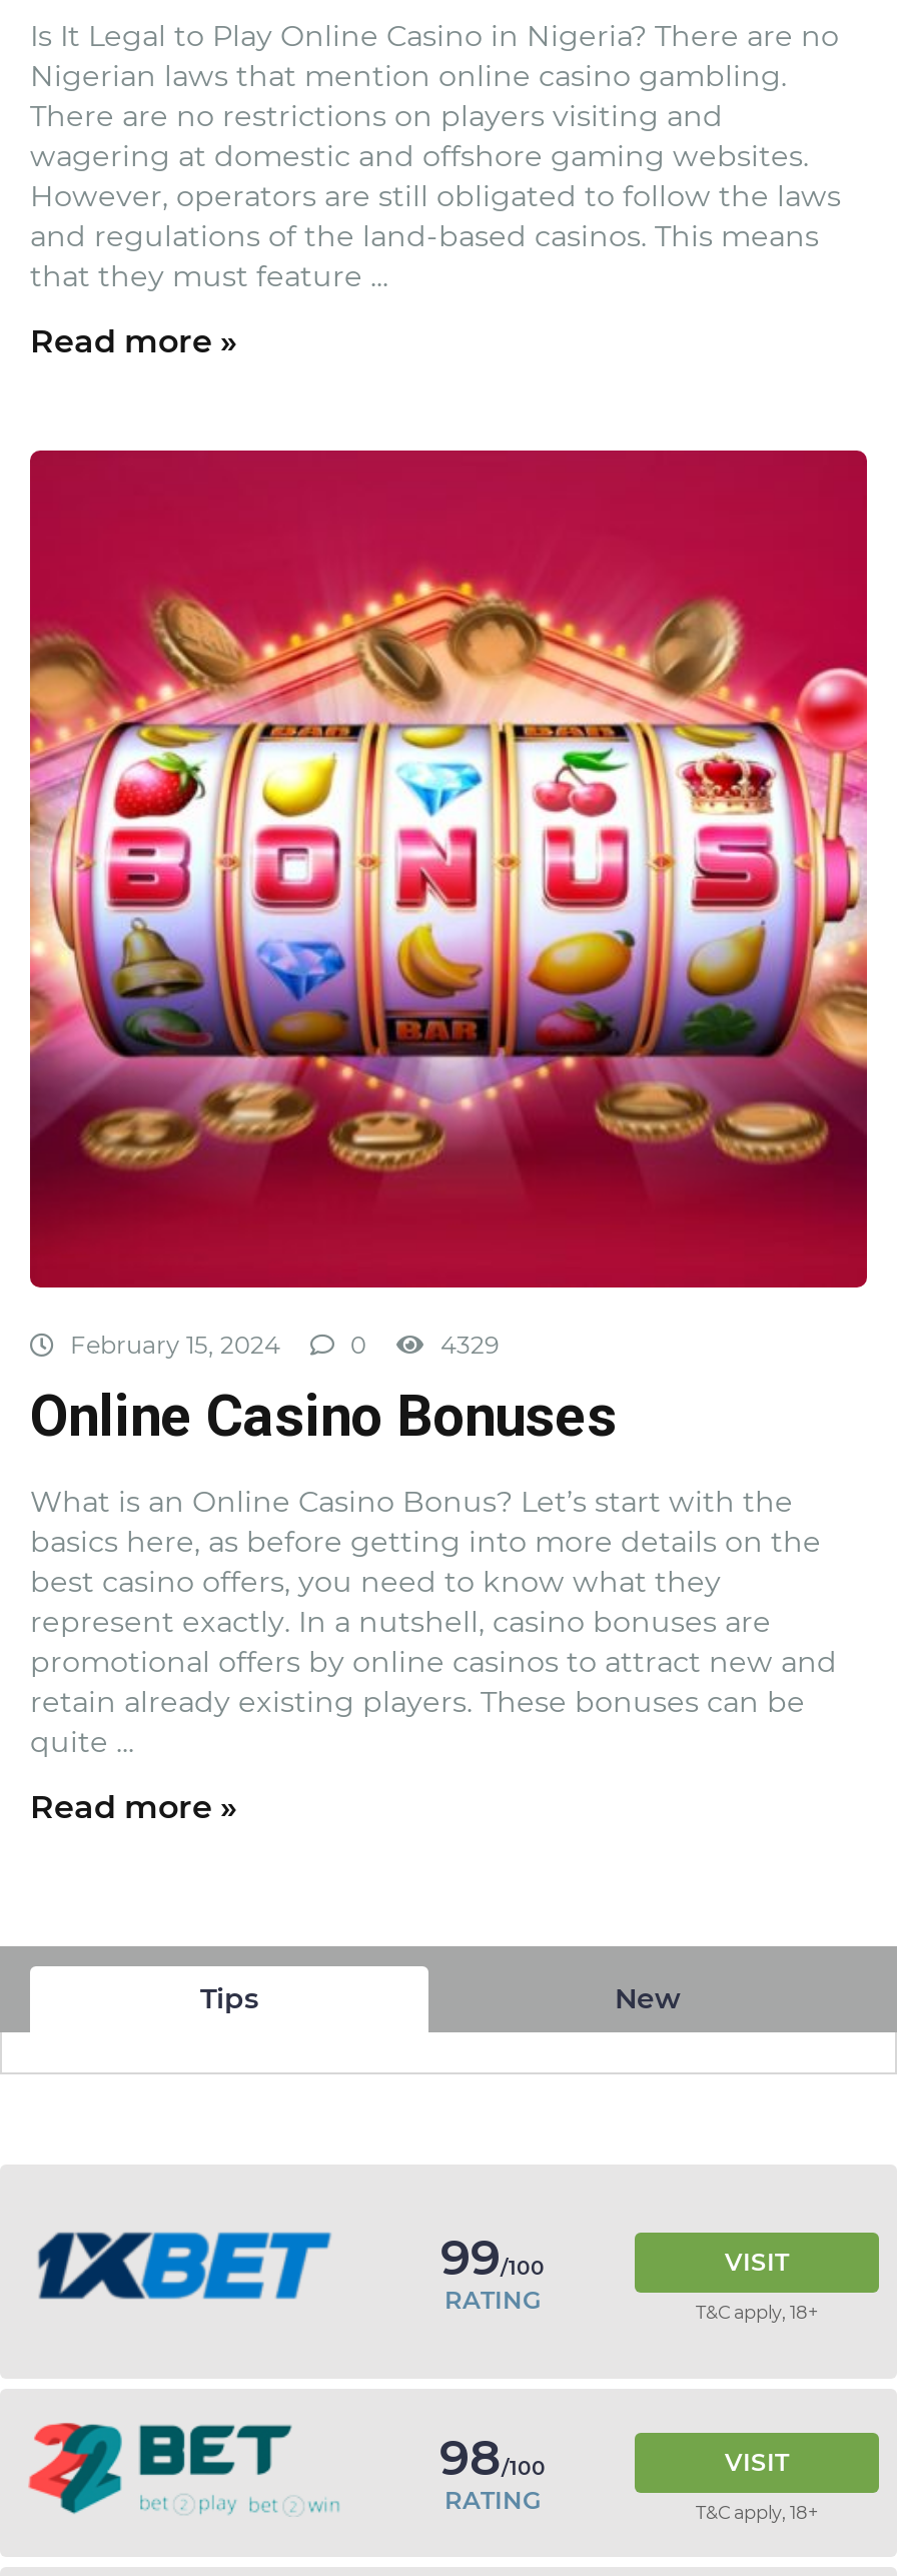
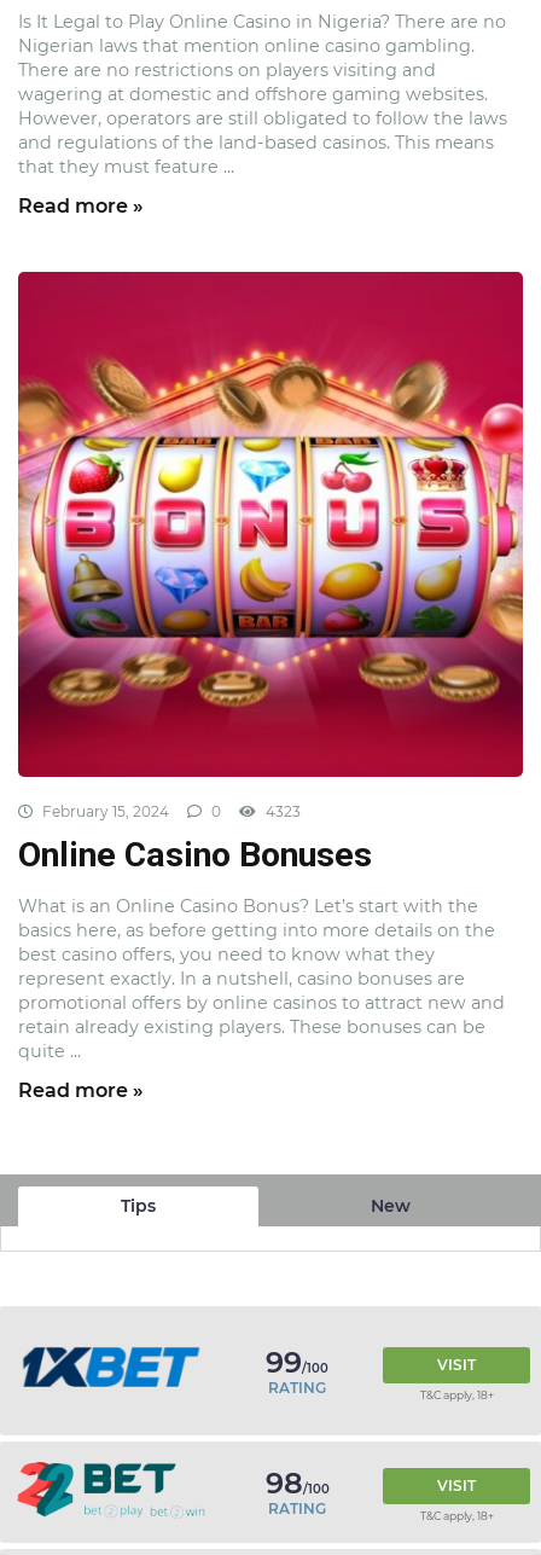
- 4329
+ 4323
